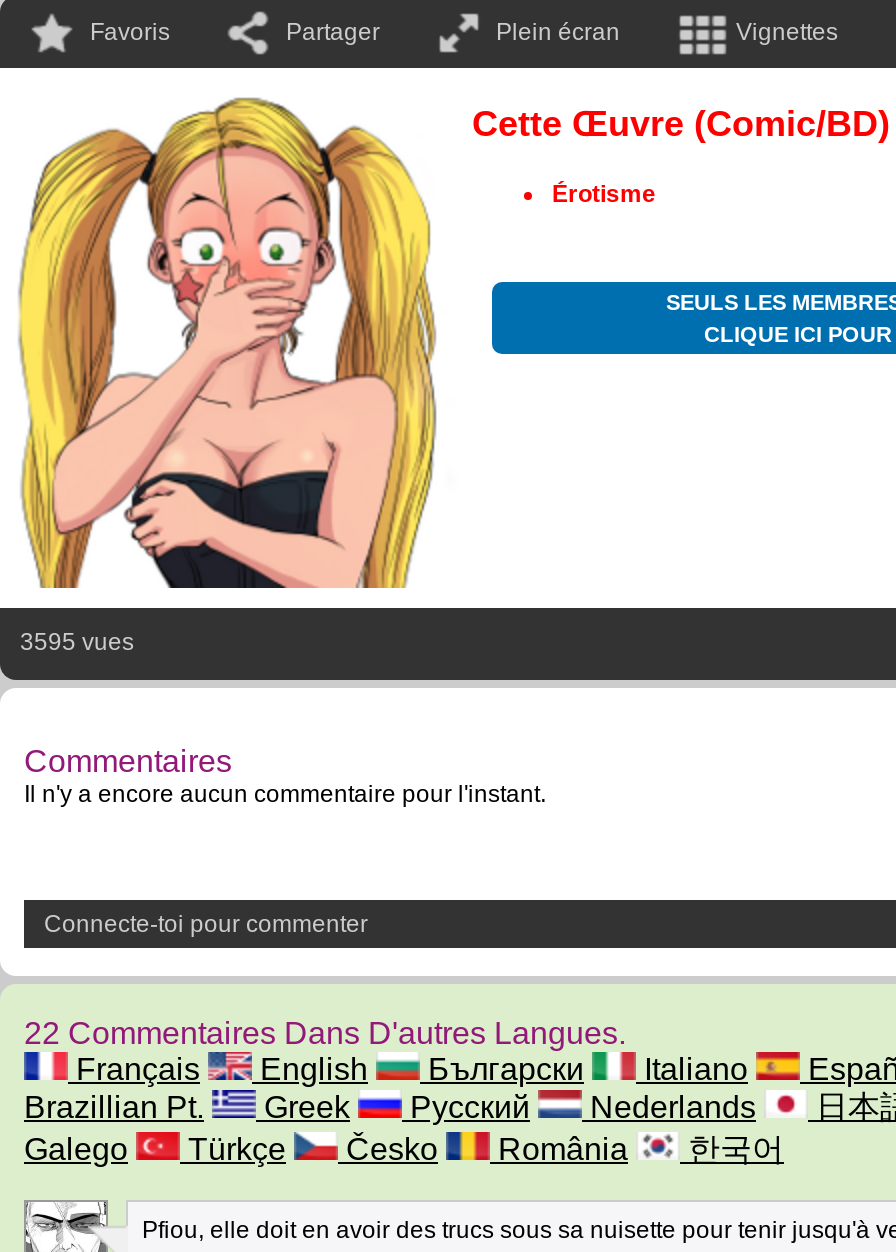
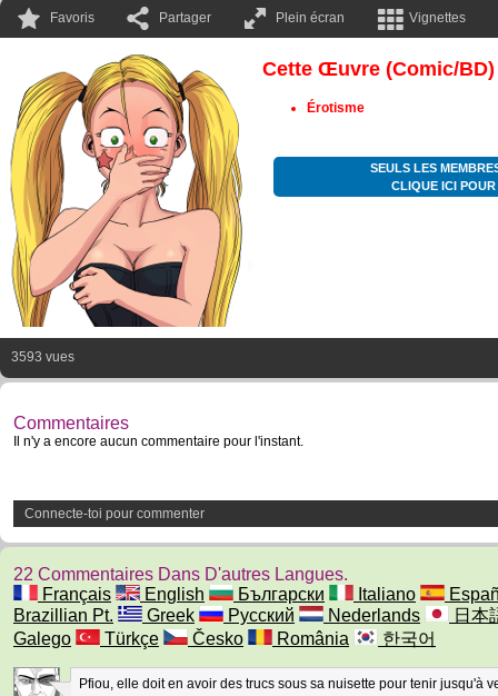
- 3595 vues
+ 3593 vues
